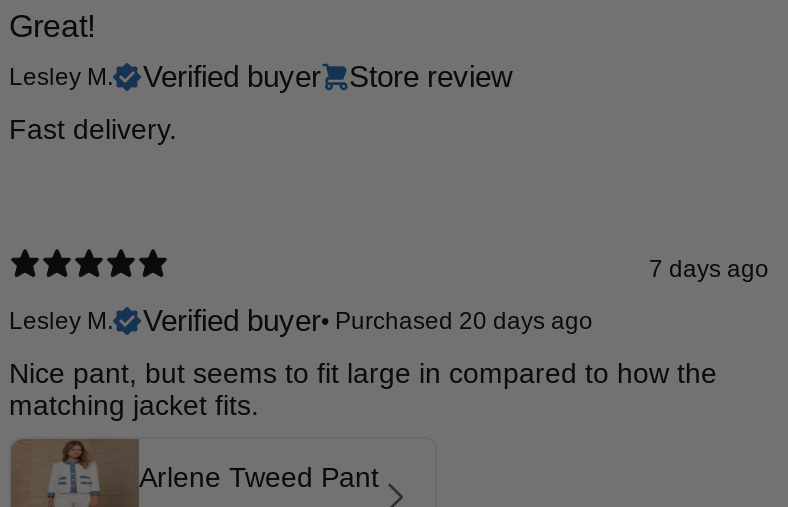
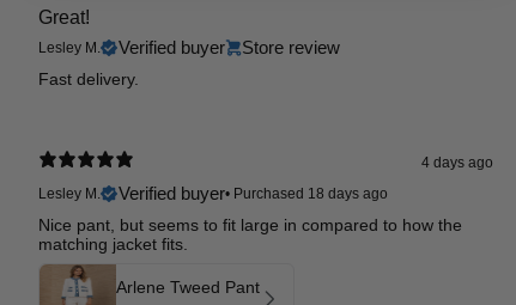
- 7 days ago
+ 4 days ago

- Verified buyer • Purchased 20 days ago
+ Verified buyer • Purchased 18 days ago
